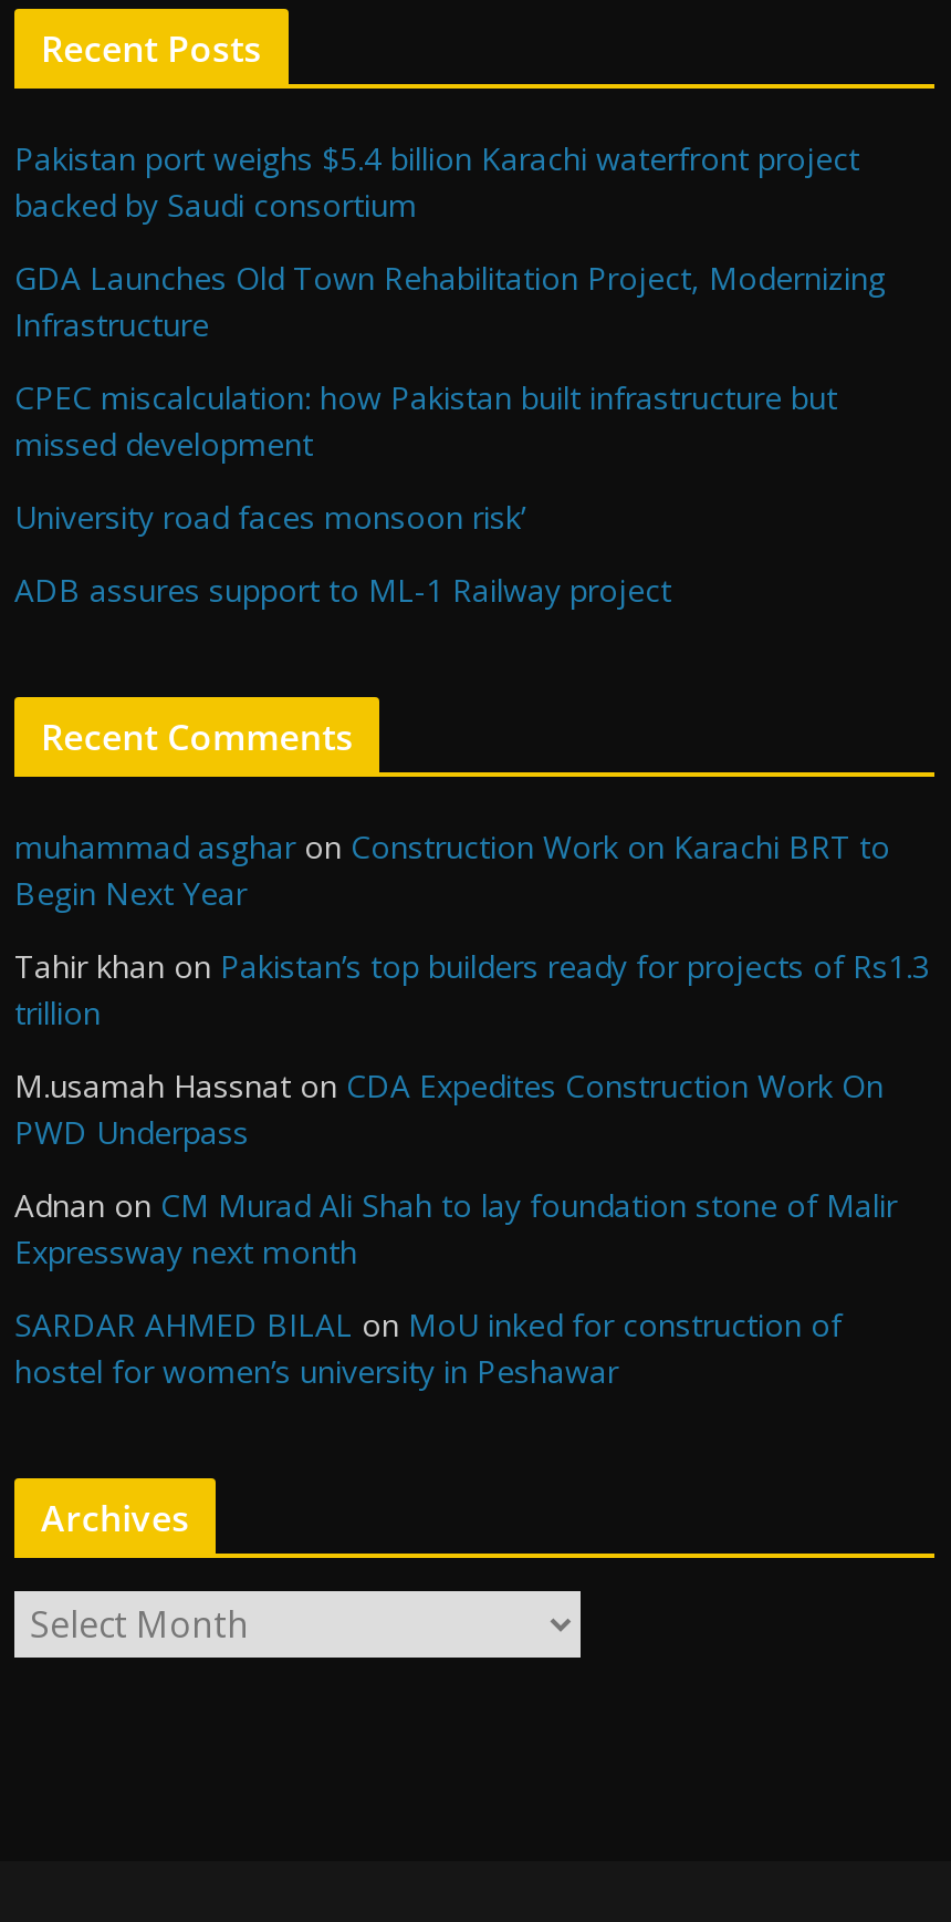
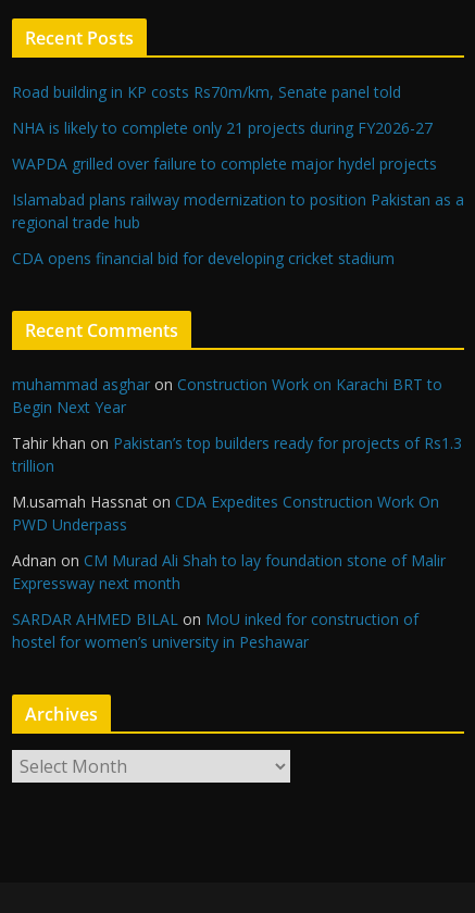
- Pakistan port weighs $5.4 billion Karachi waterfront project
- backed by Saudi consortium
+ Road building in KP costs Rs70m/km, Senate panel told

- GDA Launches Old Town Rehabilitation Project, Modernizing
- Infrastructure
+ NHA is likely to complete only 21 projects during FY2026-27

- CPEC miscalculation: how Pakistan built infrastructure but
- missed development
+ WAPDA grilled over failure to complete major hydel projects

- University road faces monsoon risk’
+ Islamabad plans railway modernization to position Pakistan as a
+ regional trade hub

- ADB assures support to ML-1 Railway project
+ CDA opens financial bid for developing cricket stadium
